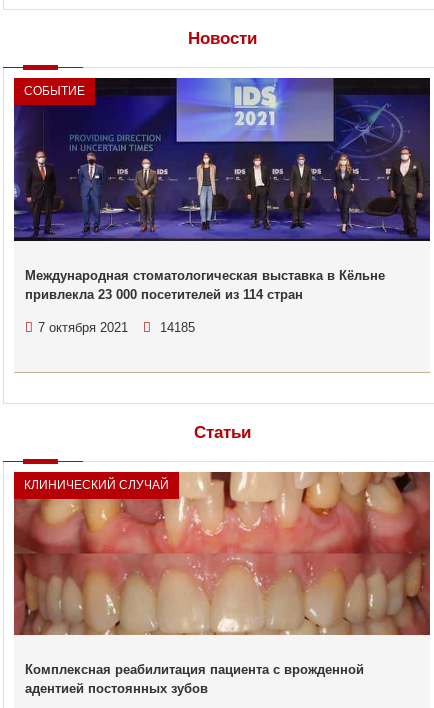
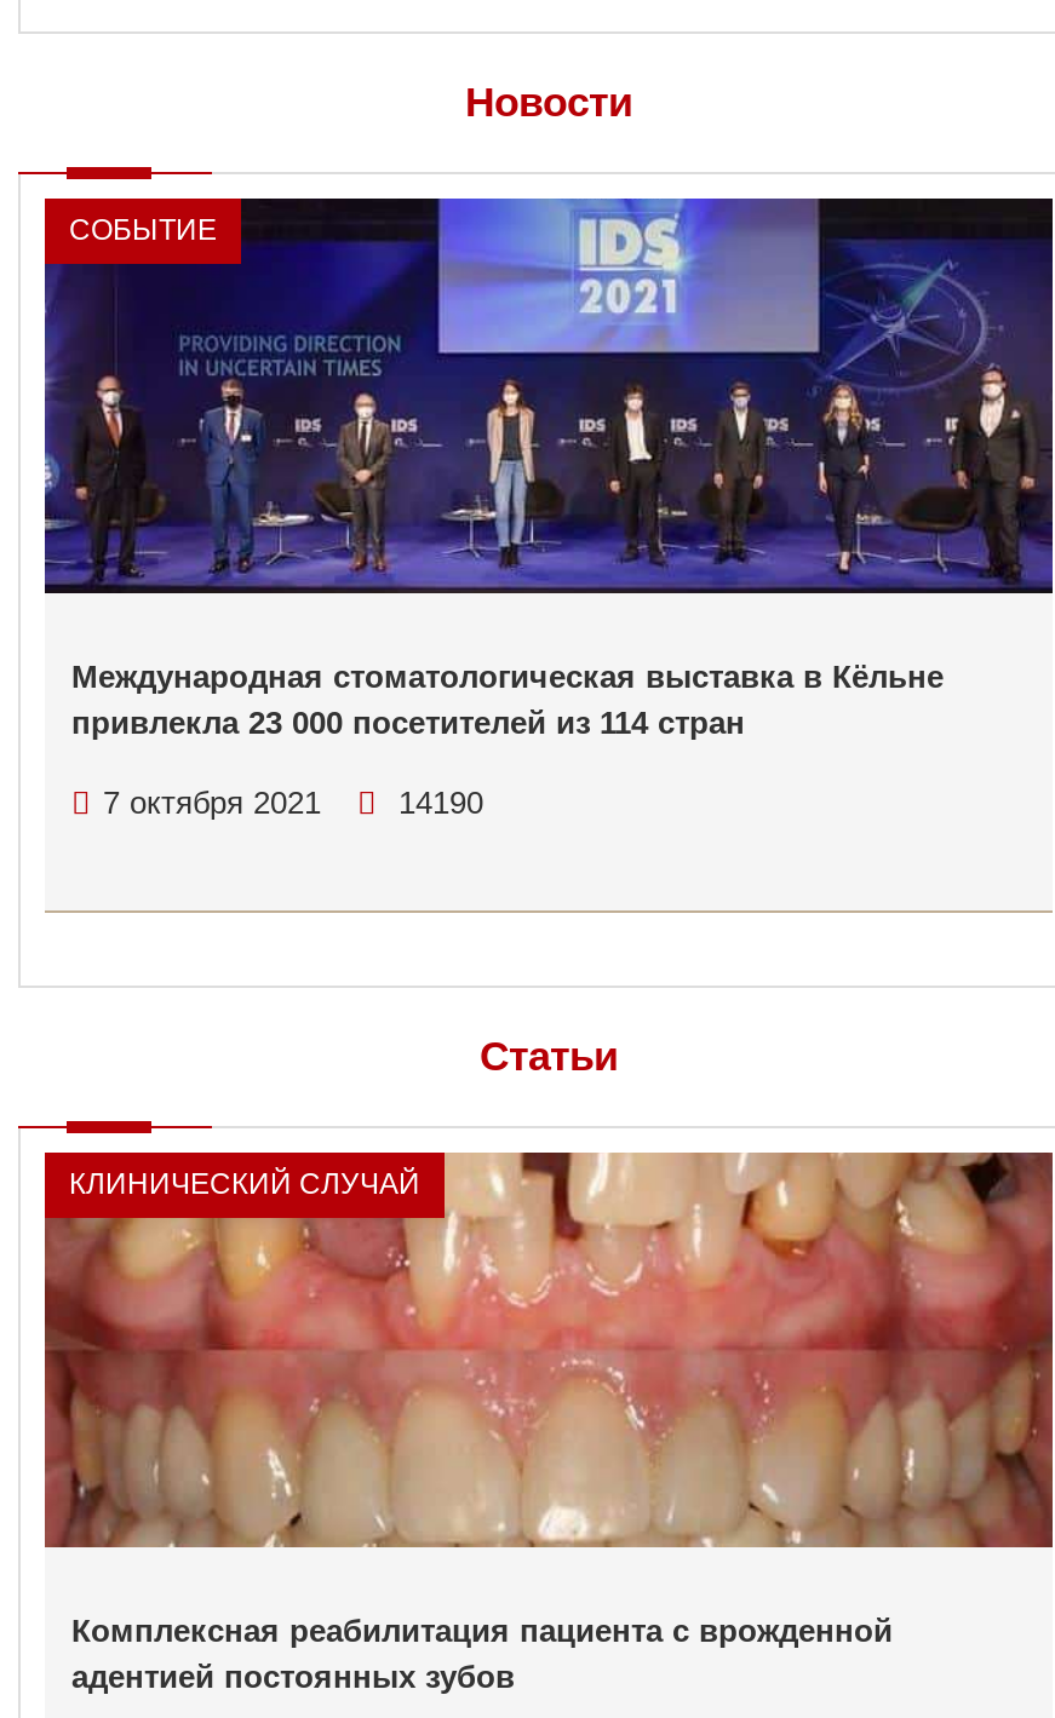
- 7 октября 2021 14185
+ 7 октября 2021 14190
